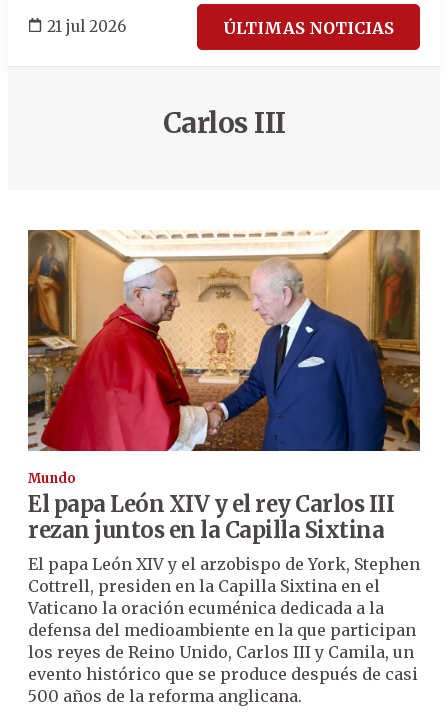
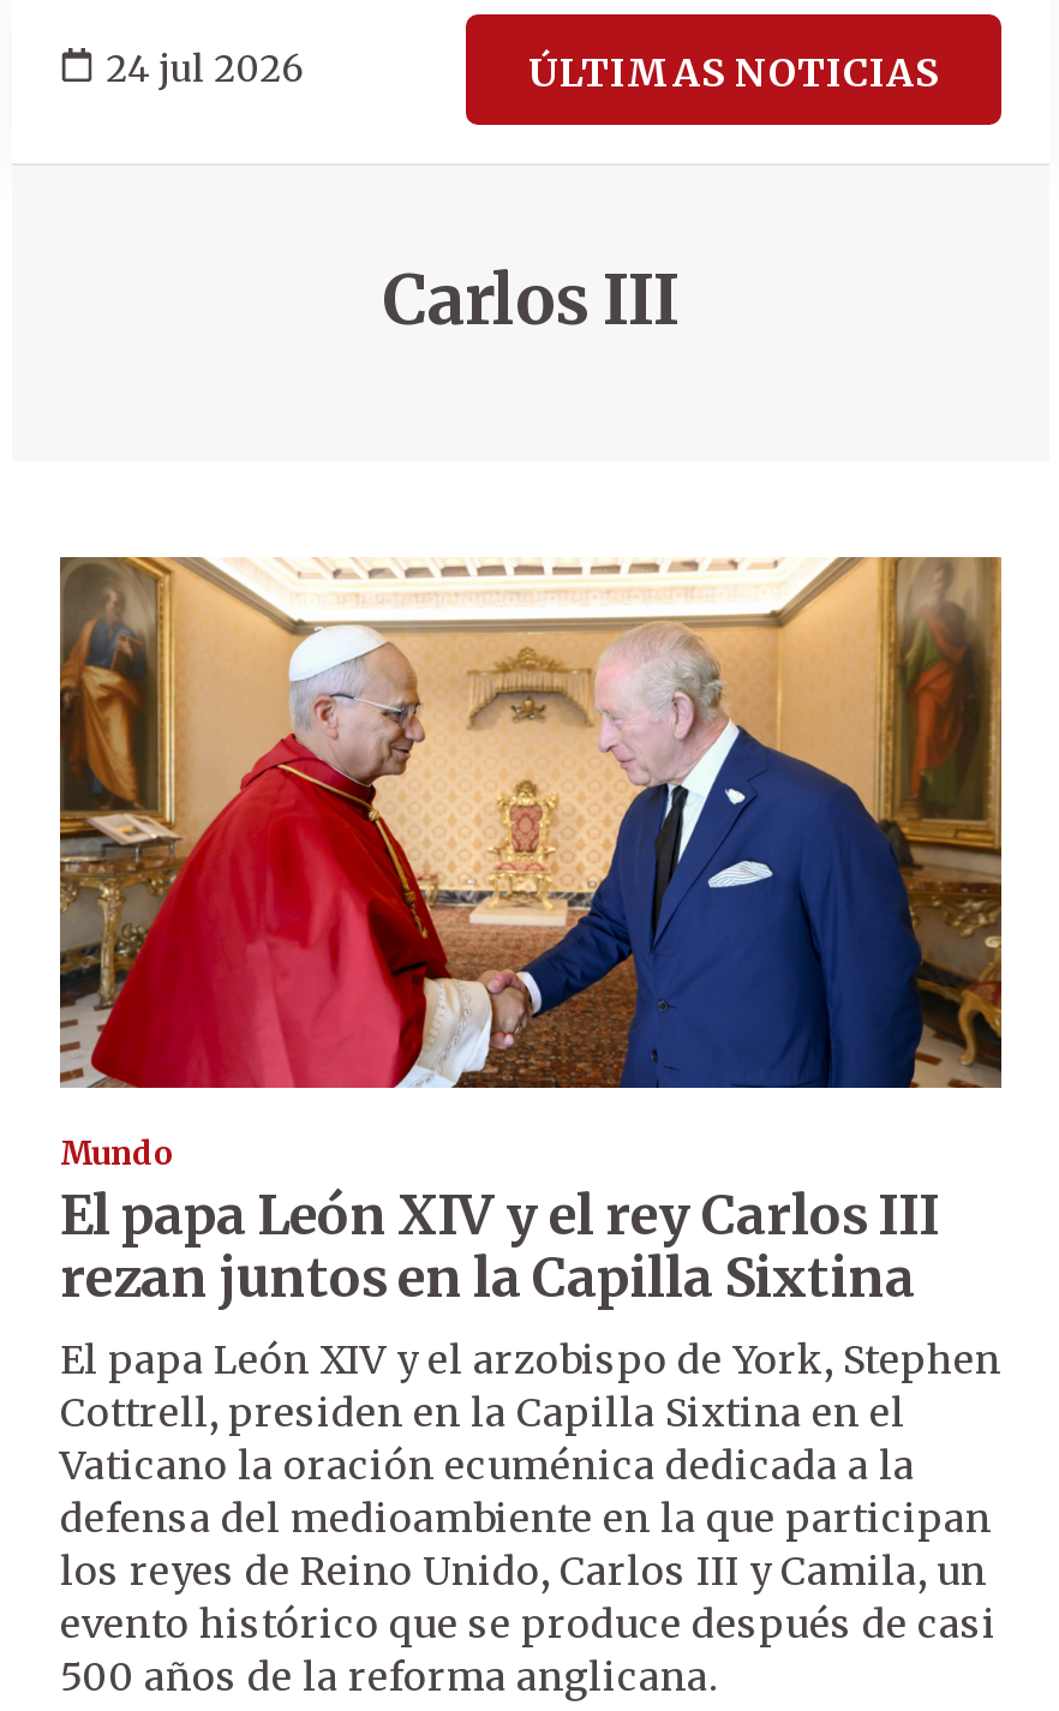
- 21 jul 2026
+ 24 jul 2026
